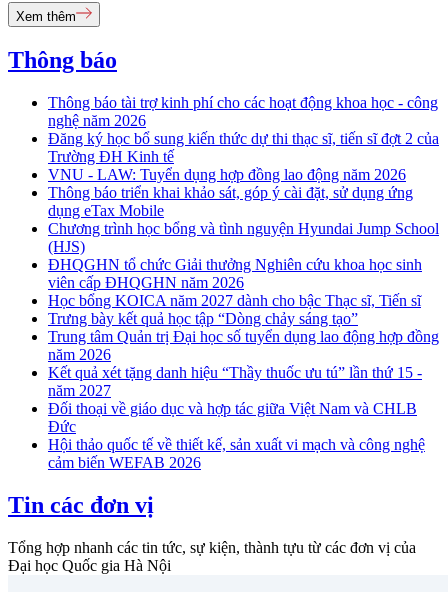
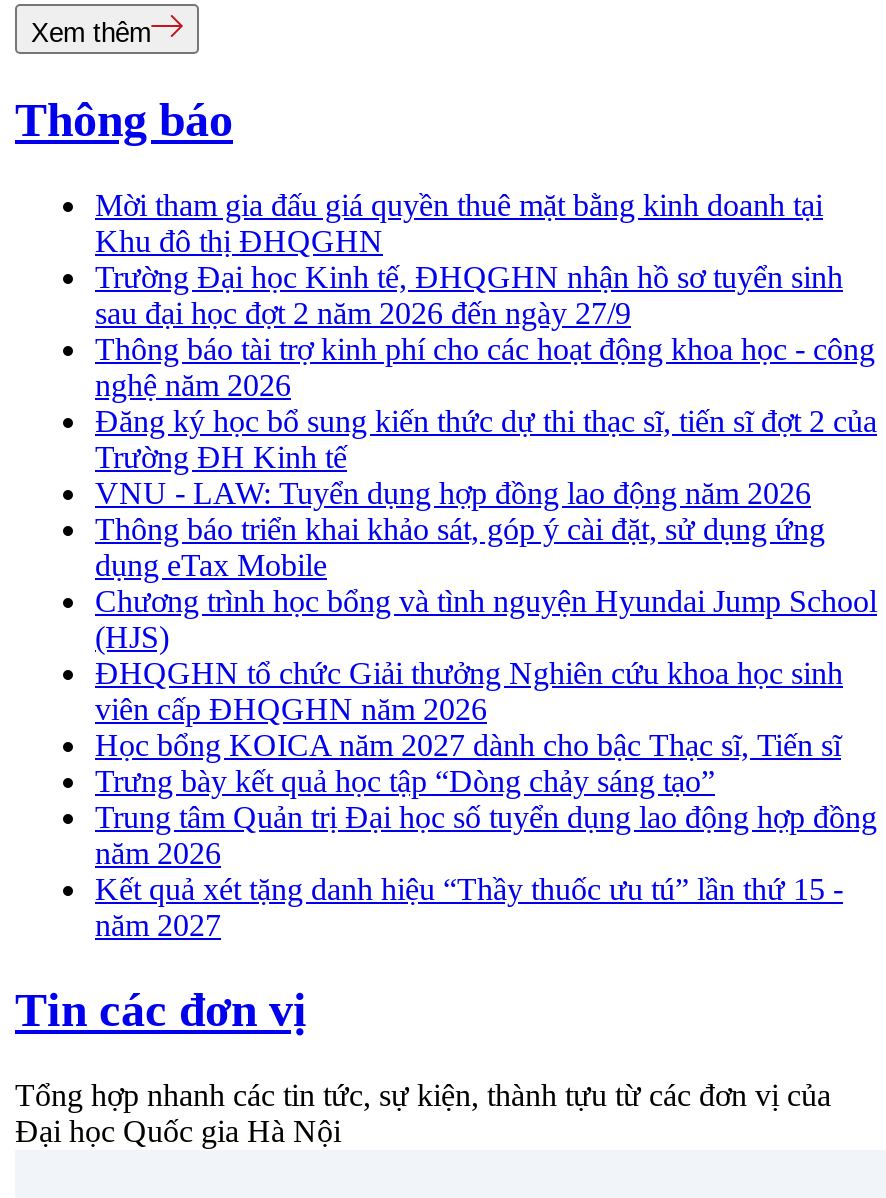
+ Mời tham gia đấu giá quyền thuê mặt bằng kinh doanh tại
+ Khu đô thị ĐHQGHN
+ Trường Đại học Kinh tế, ĐHQGHN nhận hồ sơ tuyển sinh
+ sau đại học đợt 2 năm 2026 đến ngày 27/9

moved down: Thông báo tài trợ kinh phí cho các hoạt động khoa học - công | nghệ năm 2026 | Đăng ký học bổ sung kiến thức dự thi thạc sĩ, tiến sĩ đợt 2 của | ... | Kết quả xét tặng danh hiệu “Thầy thuốc ưu tú” lần thứ 15 - | năm 2027

- Đối thoại về giáo dục và hợp tác giữa Việt Nam và CHLB
- Đức
- Hội thảo quốc tế về thiết kế, sản xuất vi mạch và công nghệ
- cảm biến WEFAB 2026
